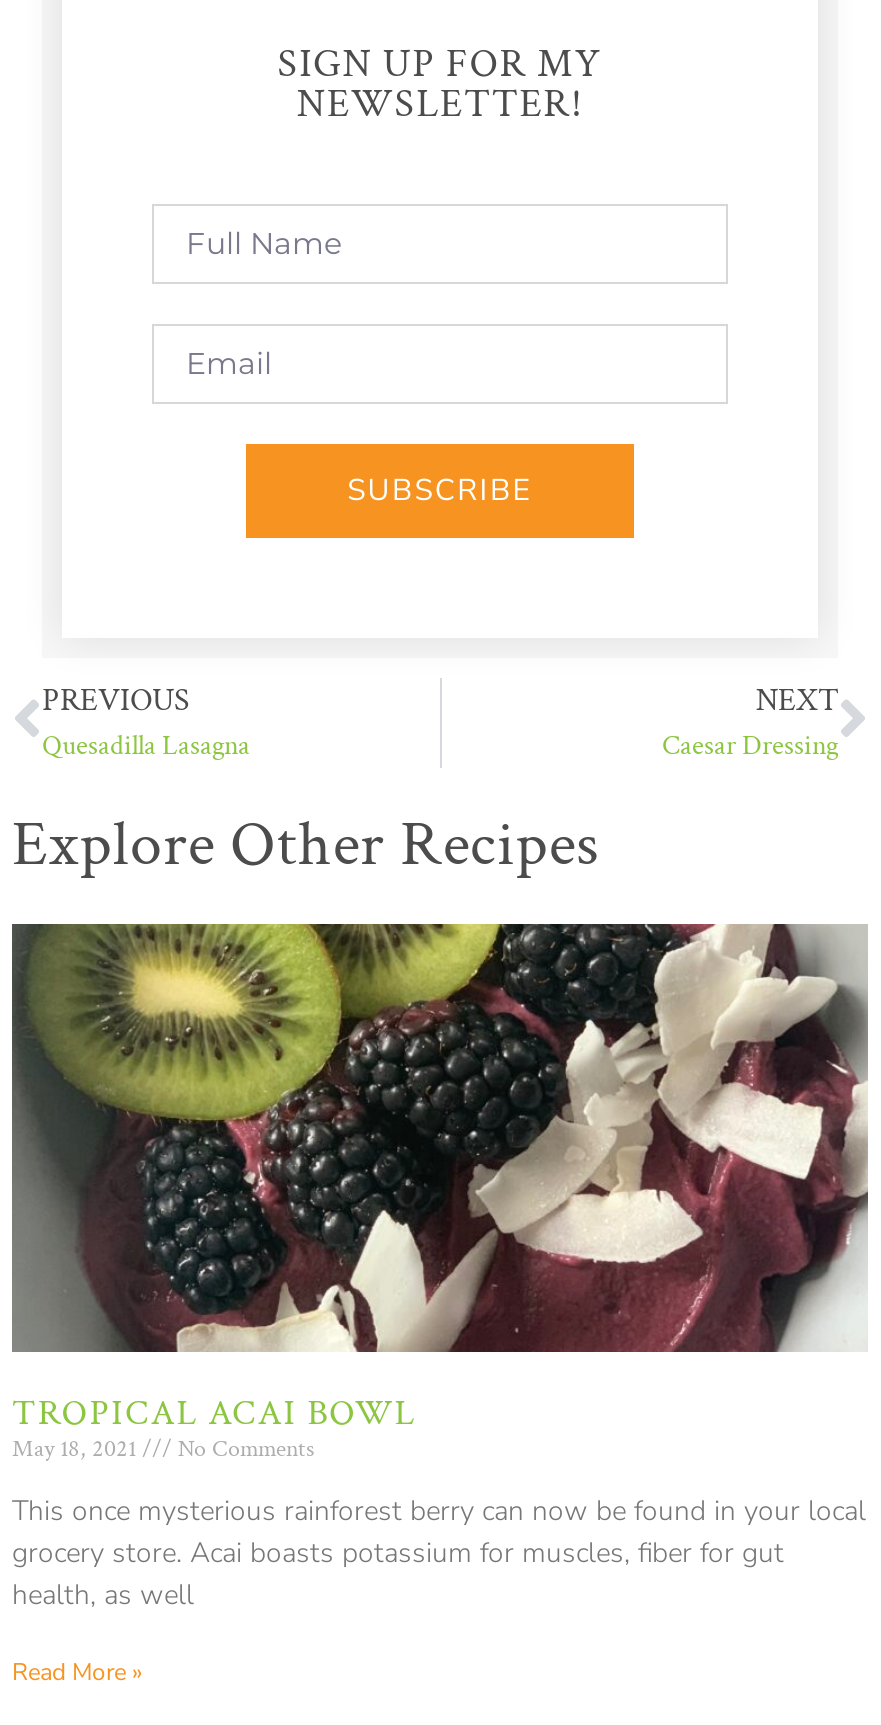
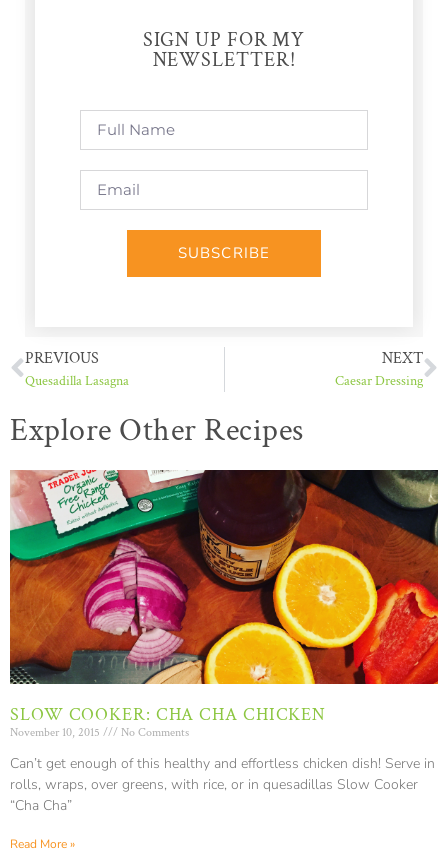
- [image]
- TROPICAL ACAI BOWL
- May 18, 2021
+ [image]
+ SLOW COOKER: CHA CHA CHICKEN
+ November 10, 2015

- This once mysterious rainforest berry can now be found in your local
- grocery store. Acai boasts potassium for muscles, fiber for gut
- health, as well
+ Can’t get enough of this healthy and effortless chicken dish! Serve in
+ rolls, wraps, over greens, with rice, or in quesadillas Slow Cooker
+ “Cha Cha”
